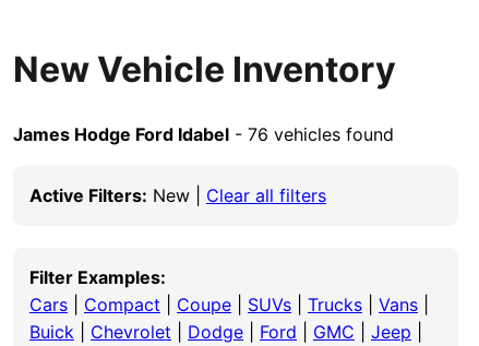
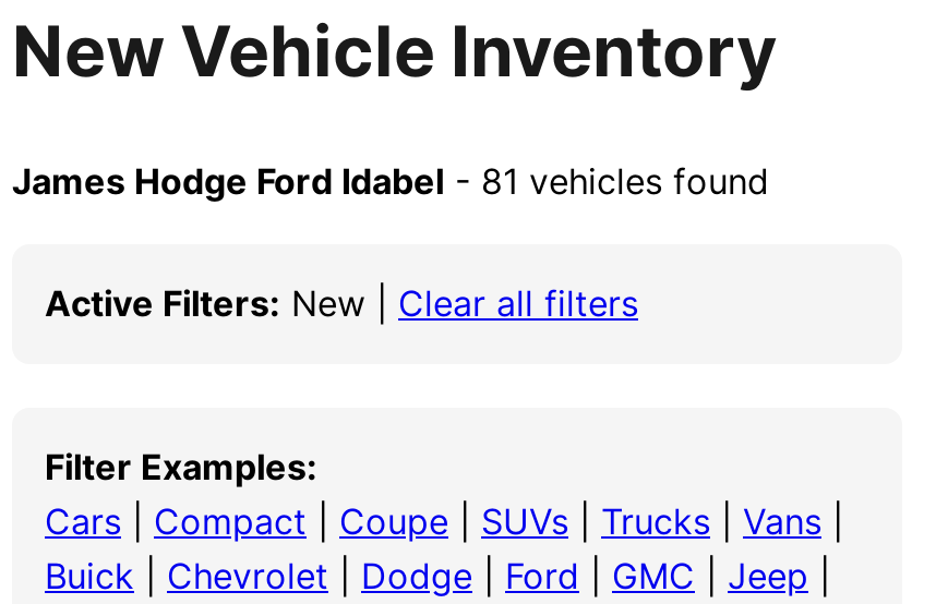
- James Hodge Ford Idabel - 76 vehicles found
+ James Hodge Ford Idabel - 81 vehicles found
